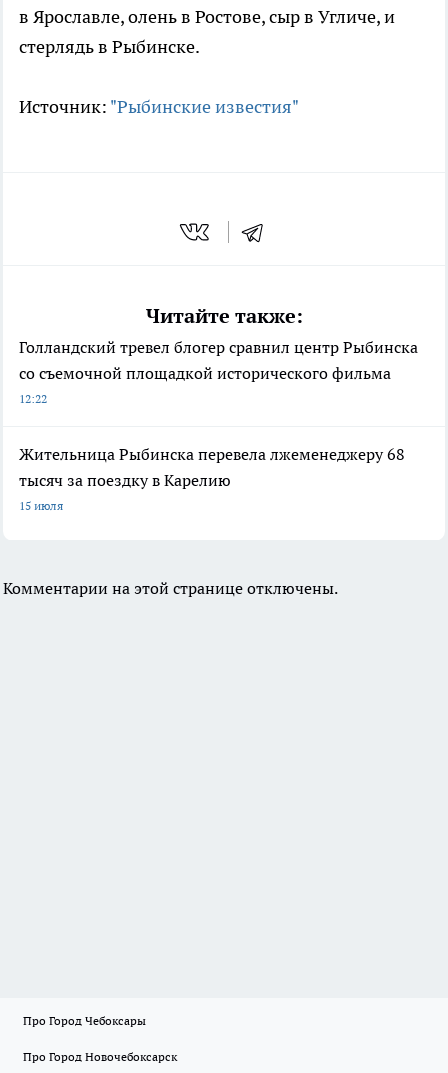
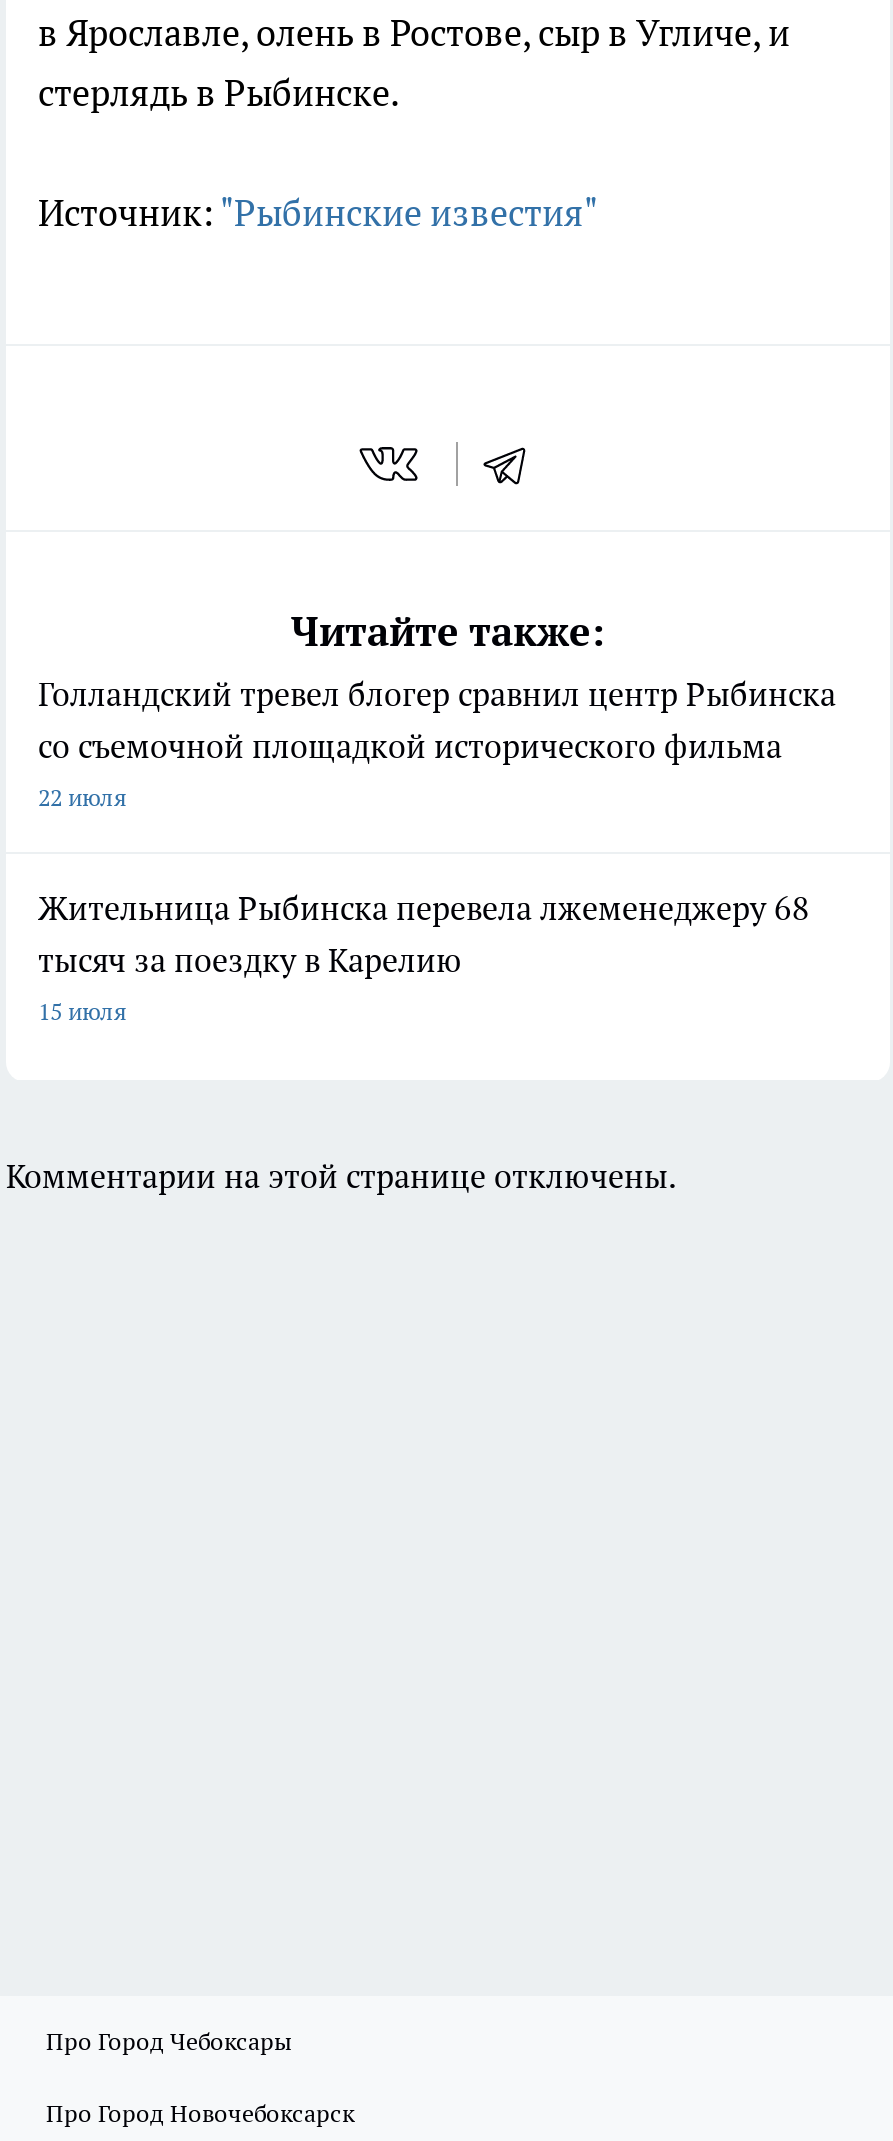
- 12:22
+ 22 июля
